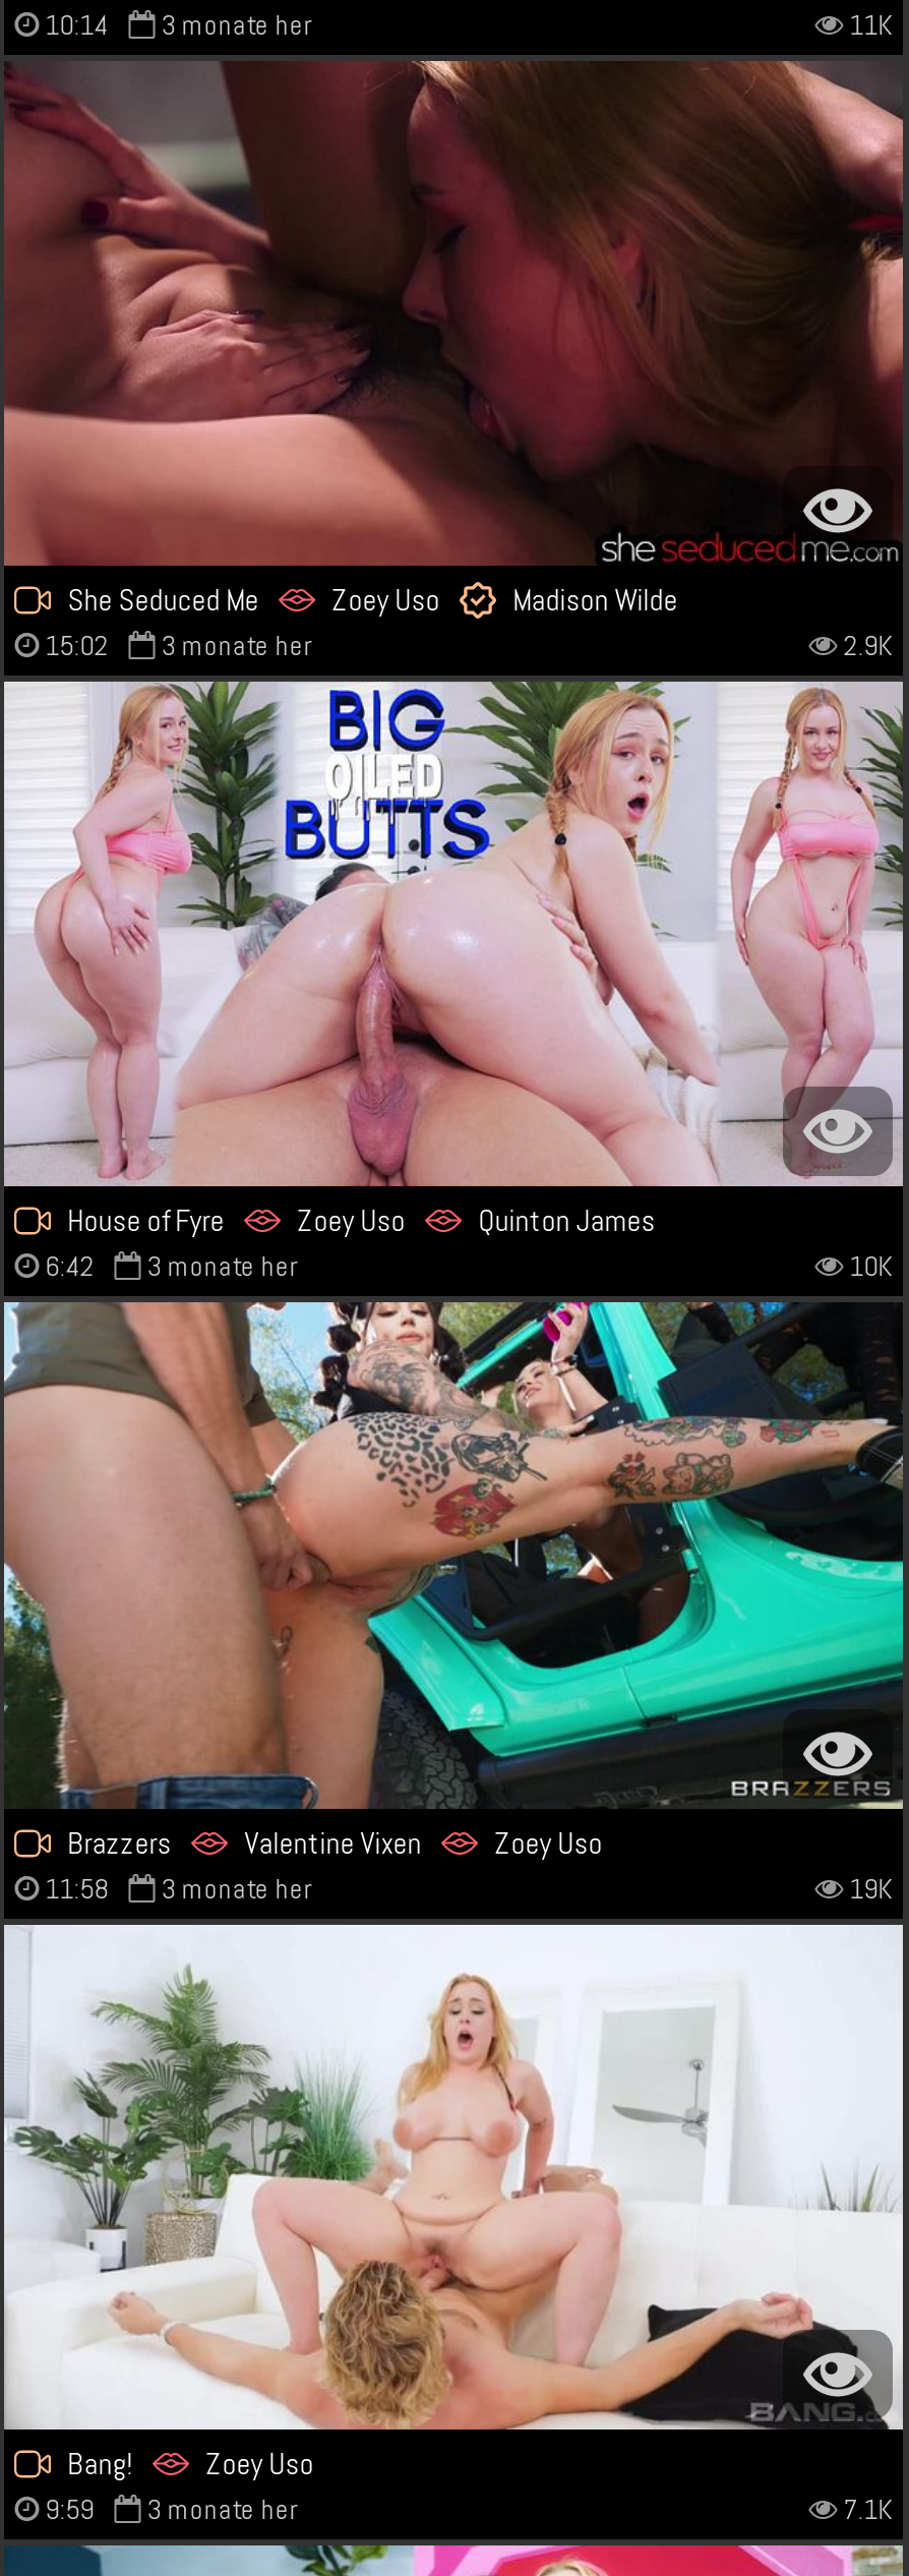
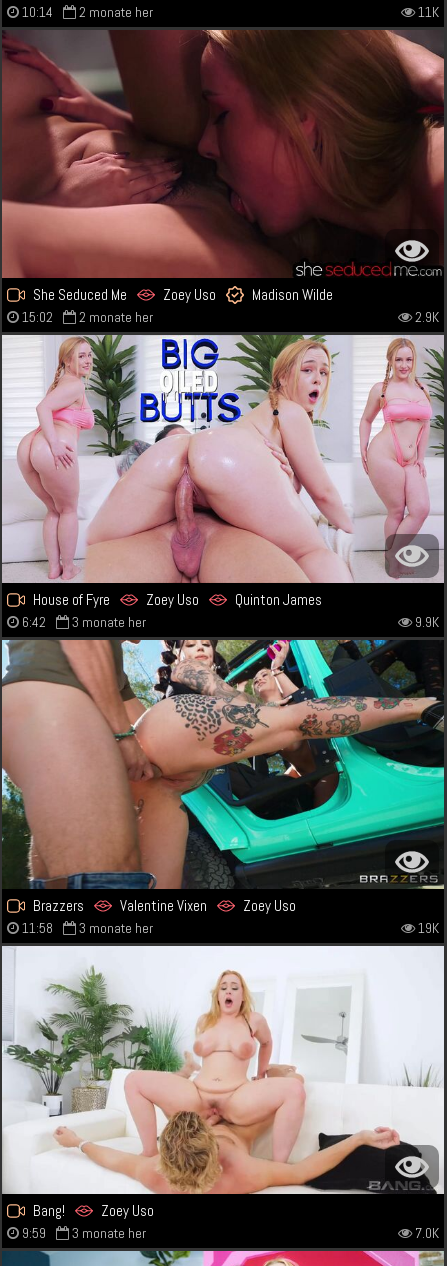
- 10:14 3 monate her
+ 10:14 2 monate her

- 15:02 3 monate her
+ 15:02 2 monate her

- 10K
+ 9.9K

- 7.1K
+ 7.0K
